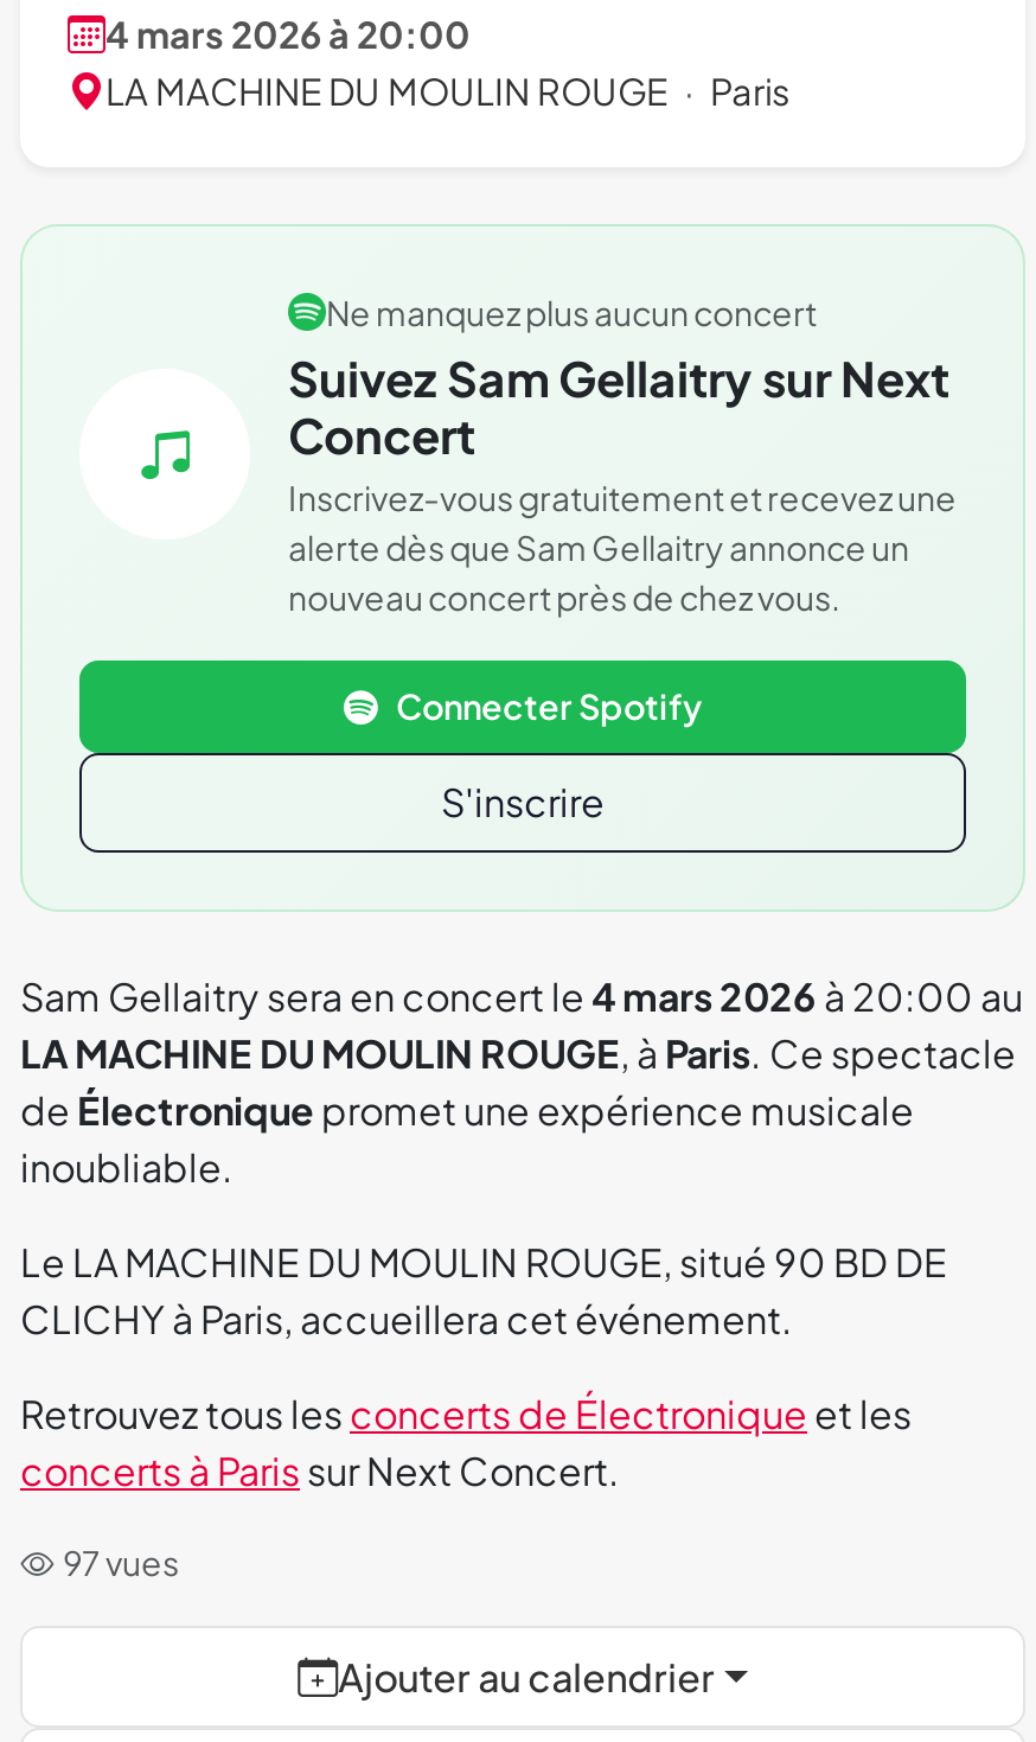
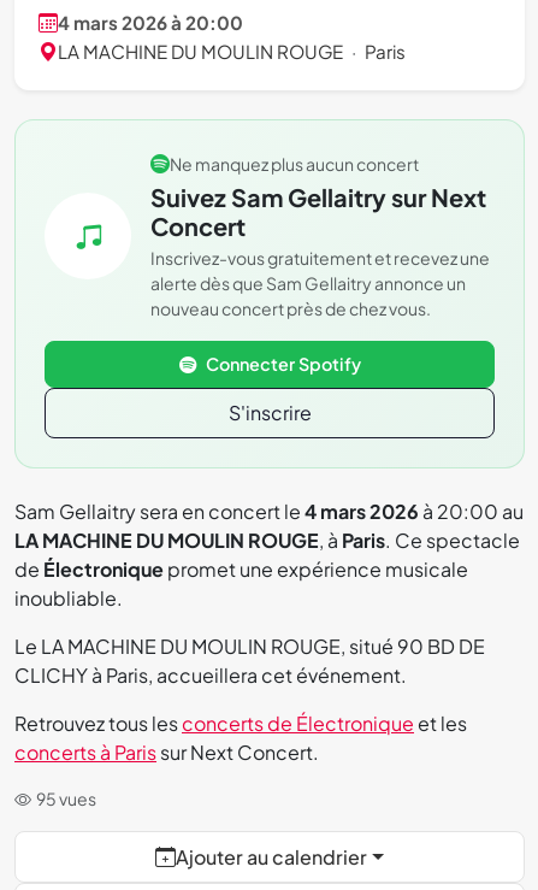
- 97 vues
+ 95 vues
